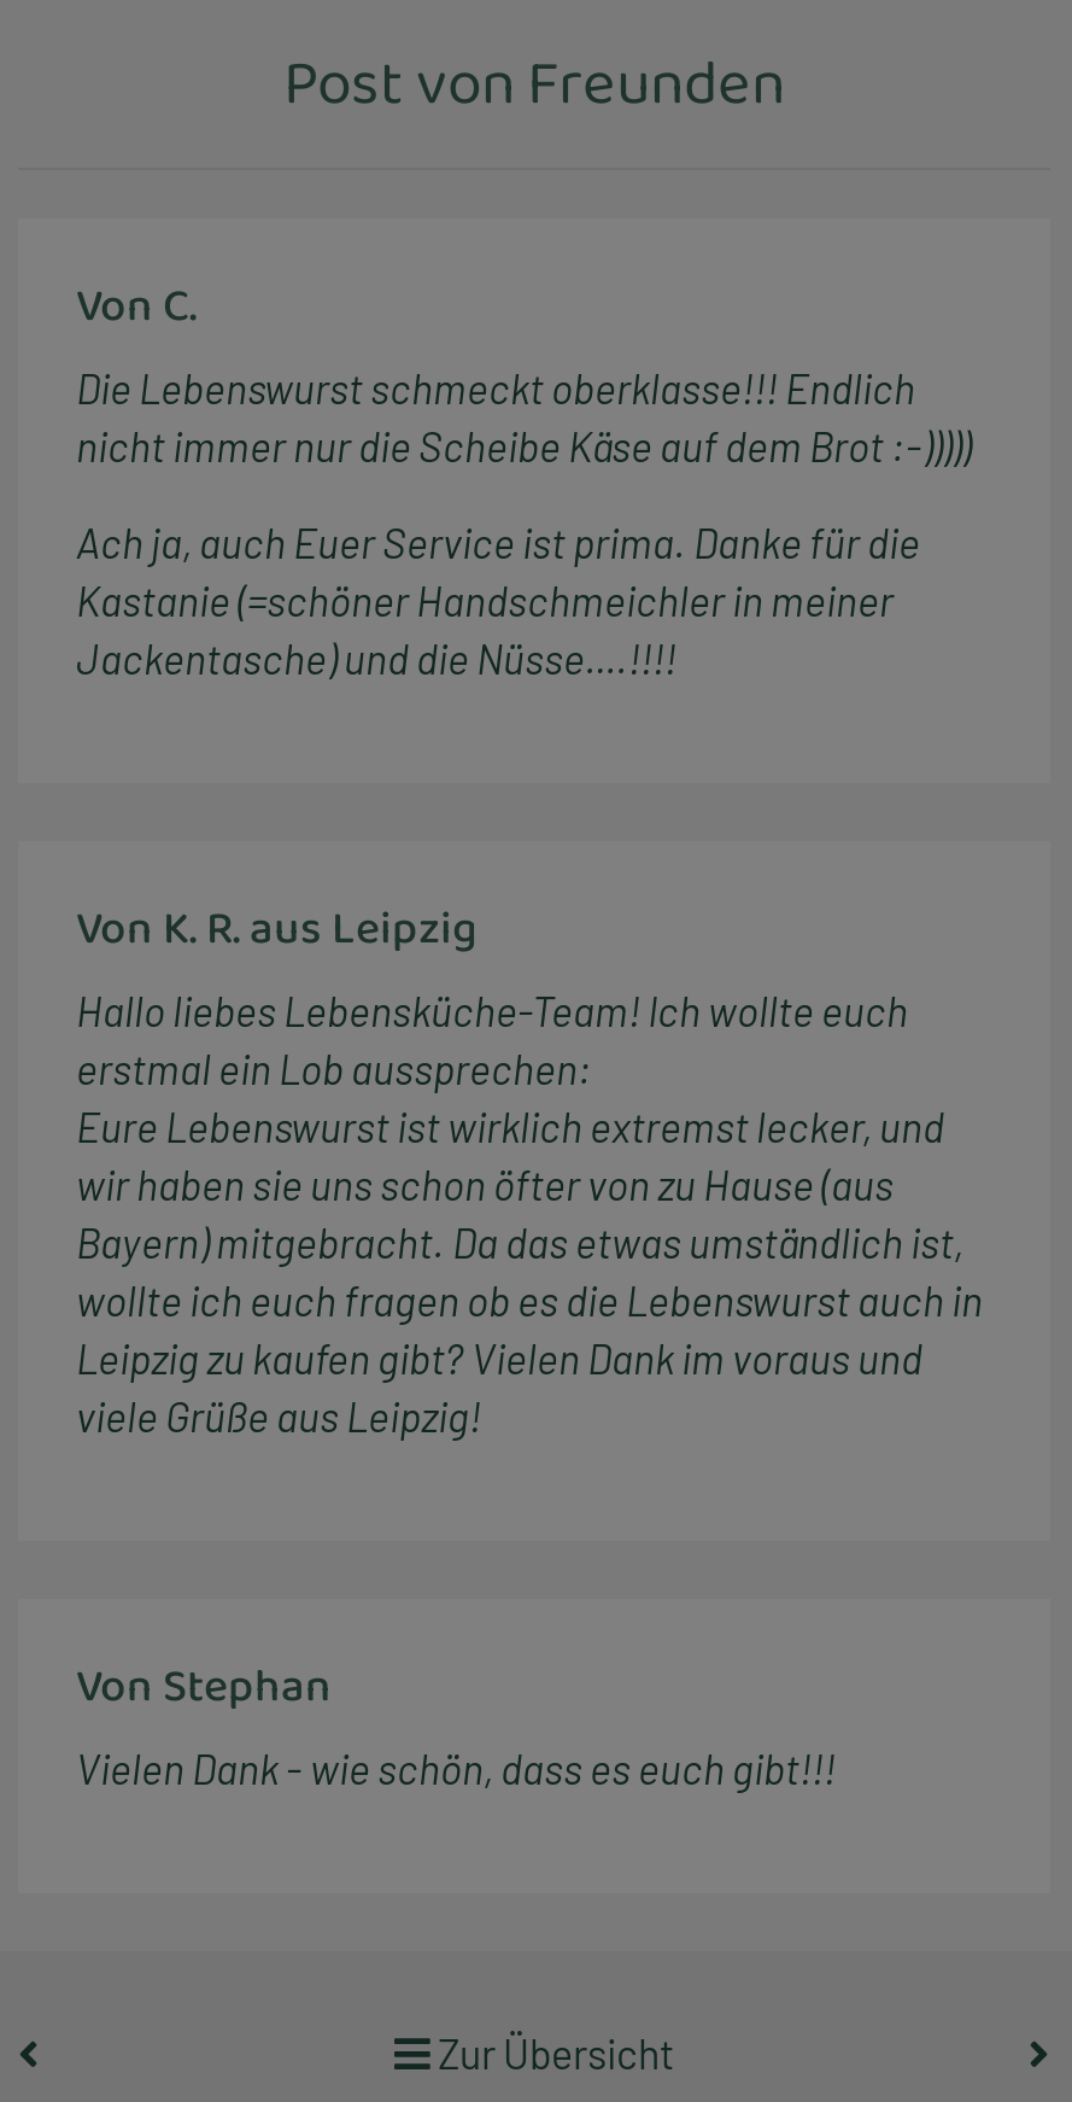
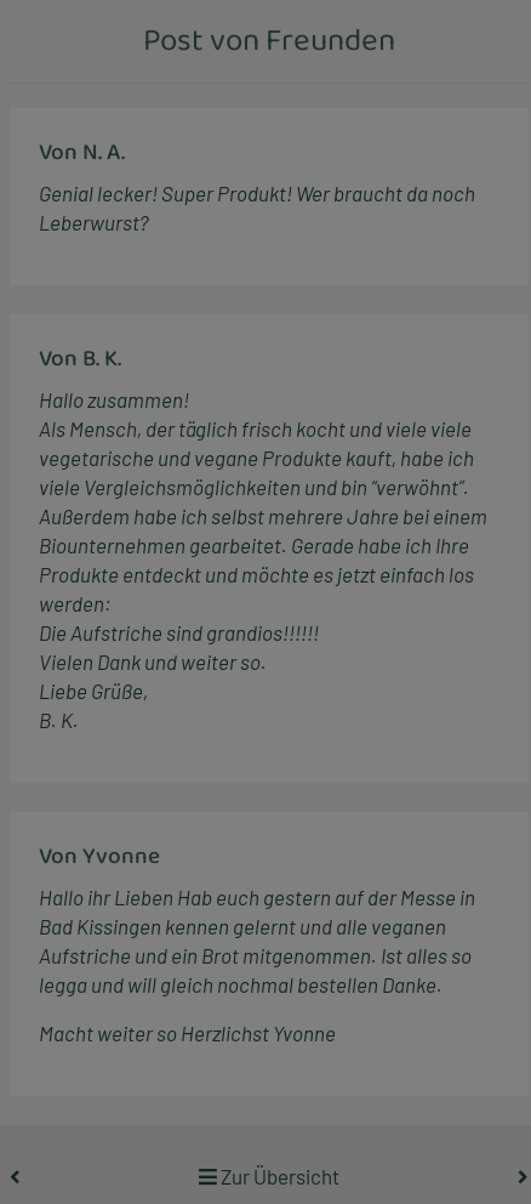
- Von C.
- Die Lebenswurst schmeckt oberklasse!!! Endlich
- nicht immer nur die Scheibe Käse auf dem Brot :-)))))
+ Von N. A.
+ Genial lecker! Super Produkt! Wer braucht da noch
+ Leberwurst?

- Ach ja, auch Euer Service ist prima. Danke für die
- Kastanie (=schöner Handschmeichler in meiner
- Jackentasche) und die Nüsse….!!!!
+ Von B. K.
+ Hallo zusammen!
+ Als Mensch, der täglich frisch kocht und viele viele
+ vegetarische und vegane Produkte kauft, habe ich
+ viele Vergleichsmöglichkeiten und bin “verwöhnt”.
+ Außerdem habe ich selbst mehrere Jahre bei einem
+ Biounternehmen gearbeitet. Gerade habe ich Ihre
+ Produkte entdeckt und möchte es jetzt einfach los
+ werden:
+ Die Aufstriche sind grandios!!!!!!
+ Vielen Dank und weiter so.
+ Liebe Grüße,
+ B. K.

- Von K. R. aus Leipzig
- Hallo liebes Lebensküche-Team! Ich wollte euch
- erstmal ein Lob aussprechen:
- Eure Lebenswurst ist wirklich extremst lecker, und
- wir haben sie uns schon öfter von zu Hause (aus
- Bayern) mitgebracht. Da das etwas umständlich ist,
- wollte ich euch fragen ob es die Lebenswurst auch in
- Leipzig zu kaufen gibt? Vielen Dank im voraus und
- viele Grüße aus Leipzig!
+ Von Yvonne
+ Hallo ihr Lieben Hab euch gestern auf der Messe in
+ Bad Kissingen kennen gelernt und alle veganen
+ Aufstriche und ein Brot mitgenommen. Ist alles so
+ legga und will gleich nochmal bestellen Danke.

- Von Stephan
- Vielen Dank - wie schön, dass es euch gibt!!!
+ Macht weiter so Herzlichst Yvonne
